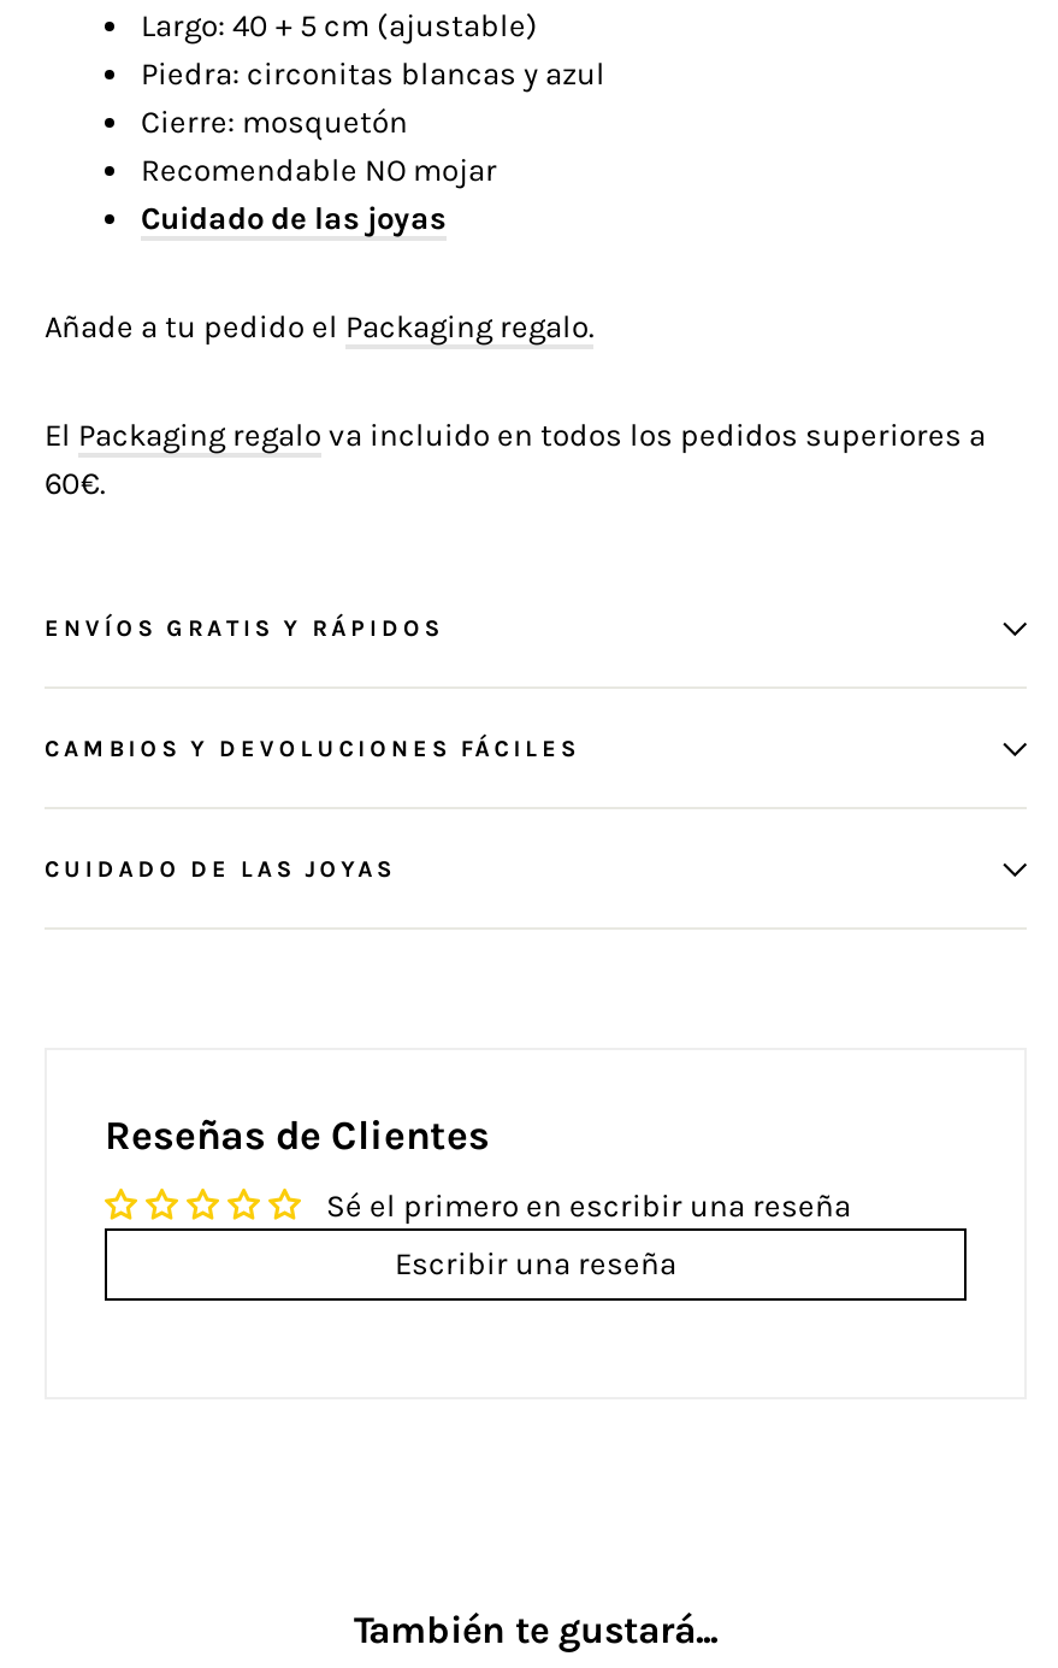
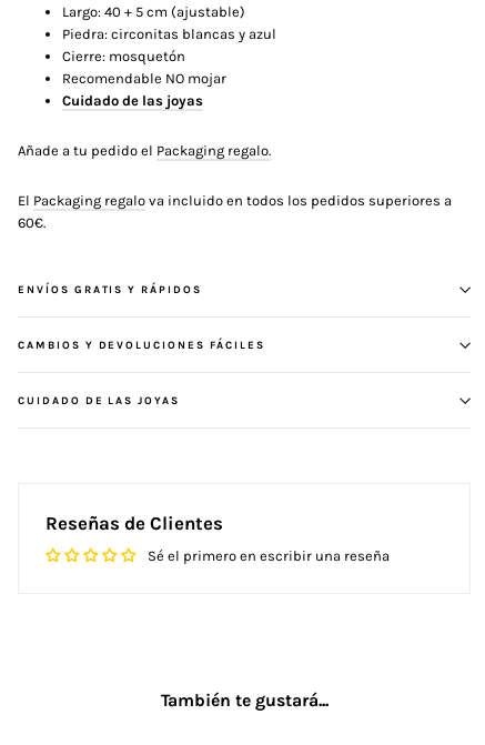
- Escribir una reseña
